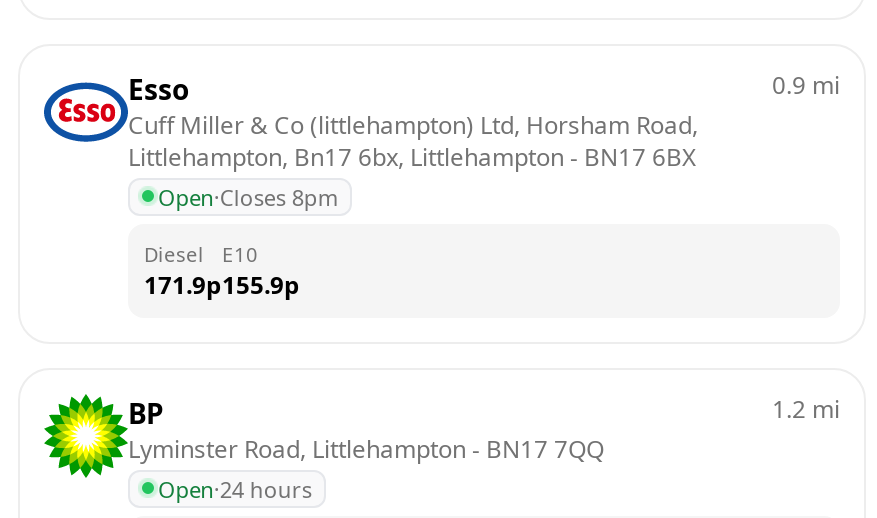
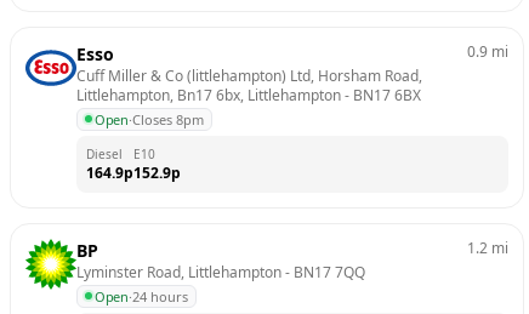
- 171.9p
+ 164.9p

- 155.9p
+ 152.9p
